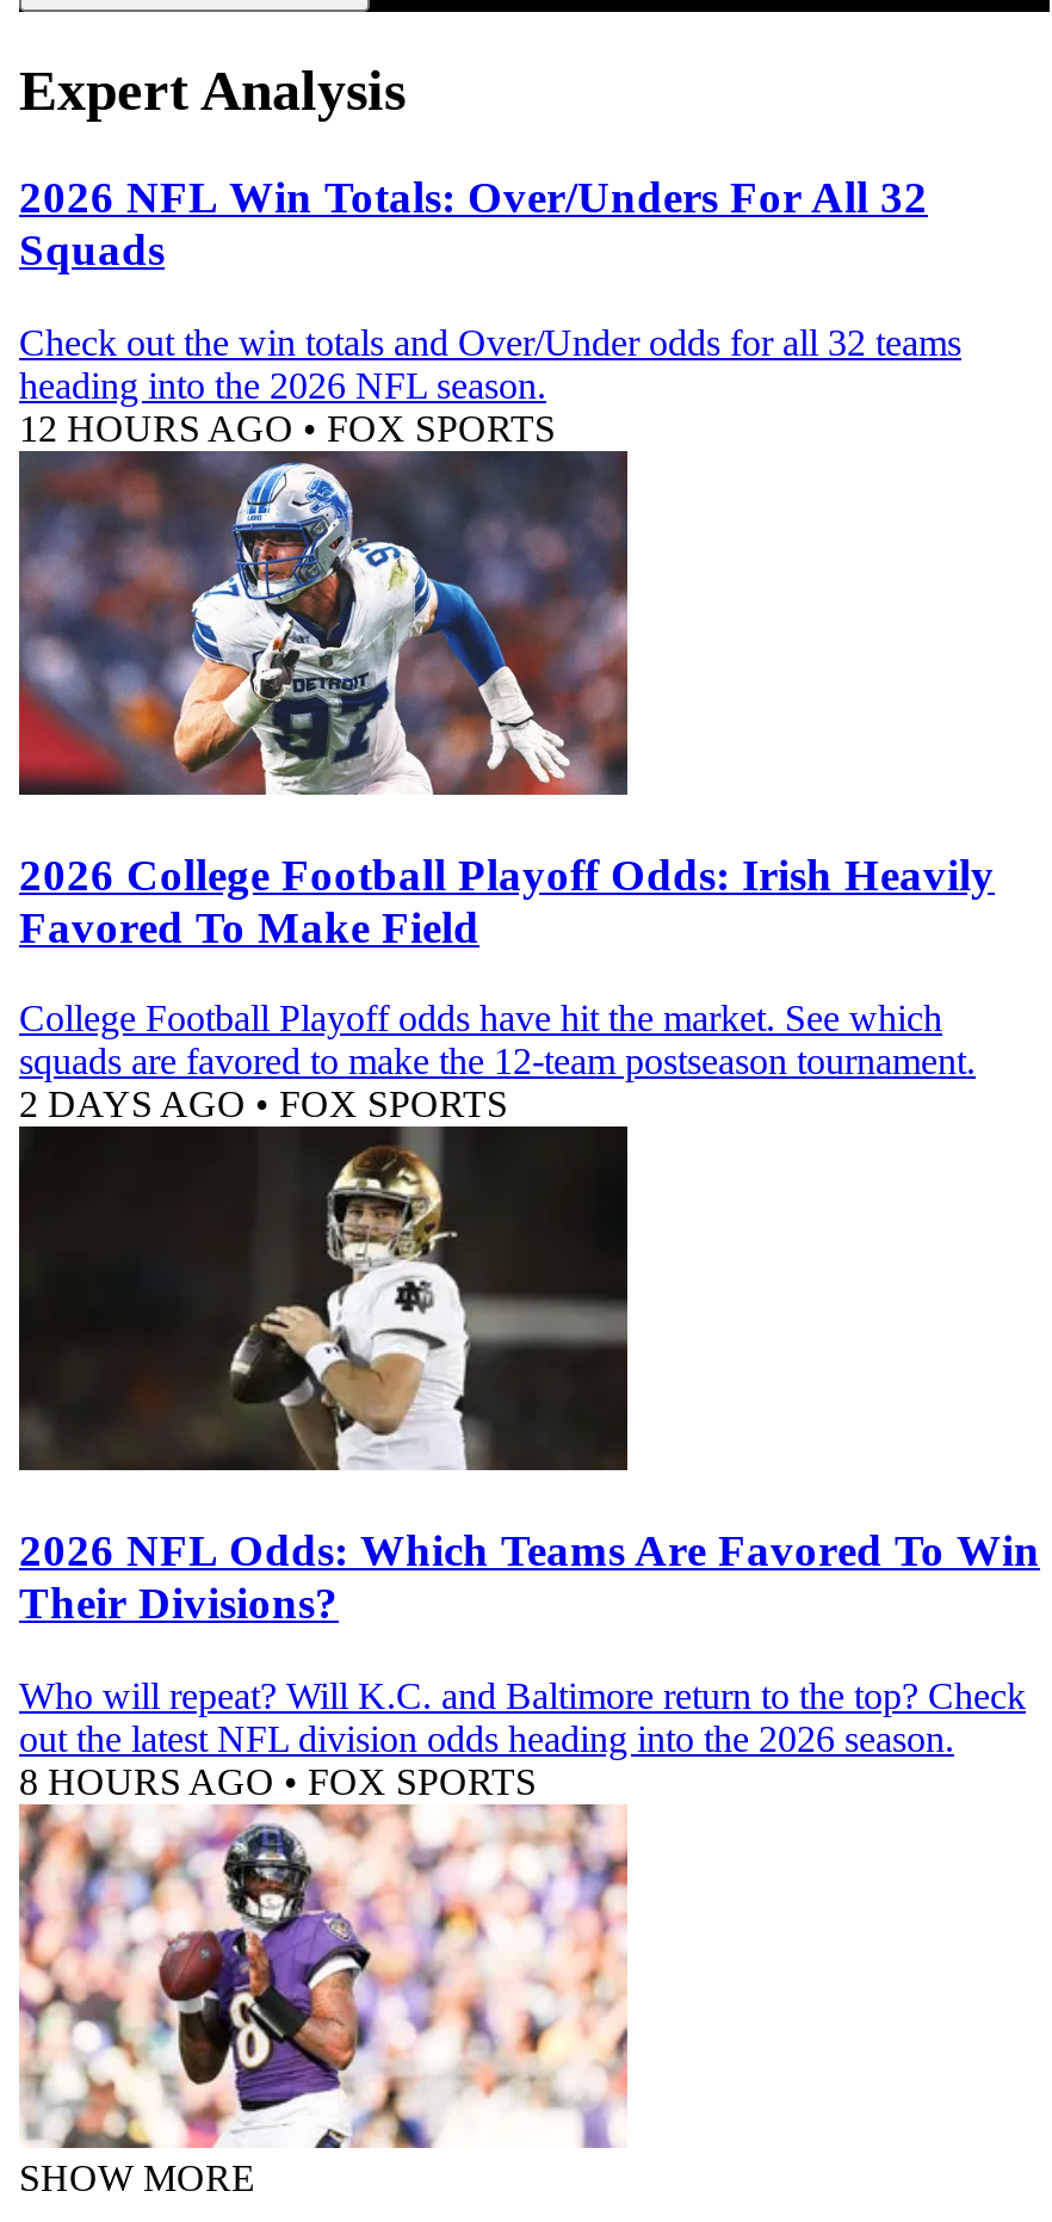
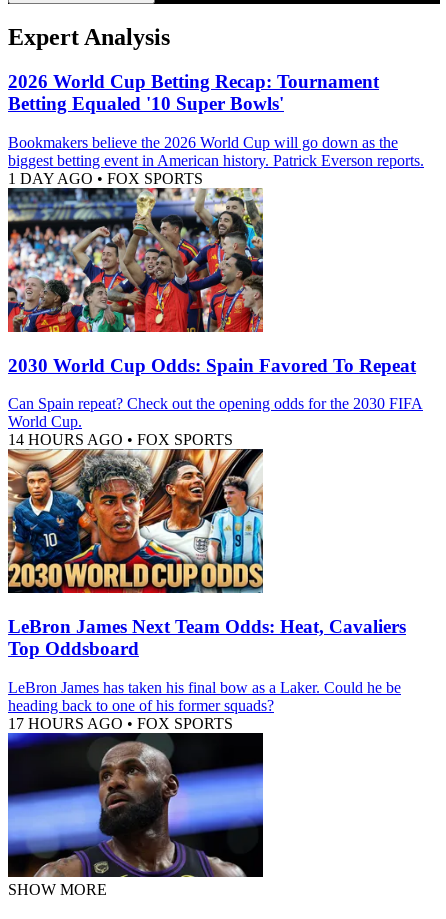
- 2026 NFL Win Totals: Over/Unders For All 32
- Squads
+ 2026 World Cup Betting Recap: Tournament
+ Betting Equaled '10 Super Bowls'

- Check out the win totals and Over/Under odds for all 32 teams
- heading into the 2026 NFL season.
- 12 HOURS AGO • FOX SPORTS
+ Bookmakers believe the 2026 World Cup will go down as the
+ biggest betting event in American history. Patrick Everson reports.
+ 1 DAY AGO • FOX SPORTS

- [image]
- 2026 College Football Playoff Odds: Irish Heavily
- Favored To Make Field
+ [image]
+ 2030 World Cup Odds: Spain Favored To Repeat

- College Football Playoff odds have hit the market. See which
- squads are favored to make the 12-team postseason tournament.
- 2 DAYS AGO • FOX SPORTS
+ Can Spain repeat? Check out the opening odds for the 2030 FIFA
+ World Cup.
+ 14 HOURS AGO • FOX SPORTS

- [image]
- 2026 NFL Odds: Which Teams Are Favored To Win
- Their Divisions?
+ [image]
+ LeBron James Next Team Odds: Heat, Cavaliers
+ Top Oddsboard

- Who will repeat? Will K.C. and Baltimore return to the top? Check
- out the latest NFL division odds heading into the 2026 season.
- 8 HOURS AGO • FOX SPORTS
+ LeBron James has taken his final bow as a Laker. Could he be
+ heading back to one of his former squads?
+ 17 HOURS AGO • FOX SPORTS

- [image]
+ [image]
